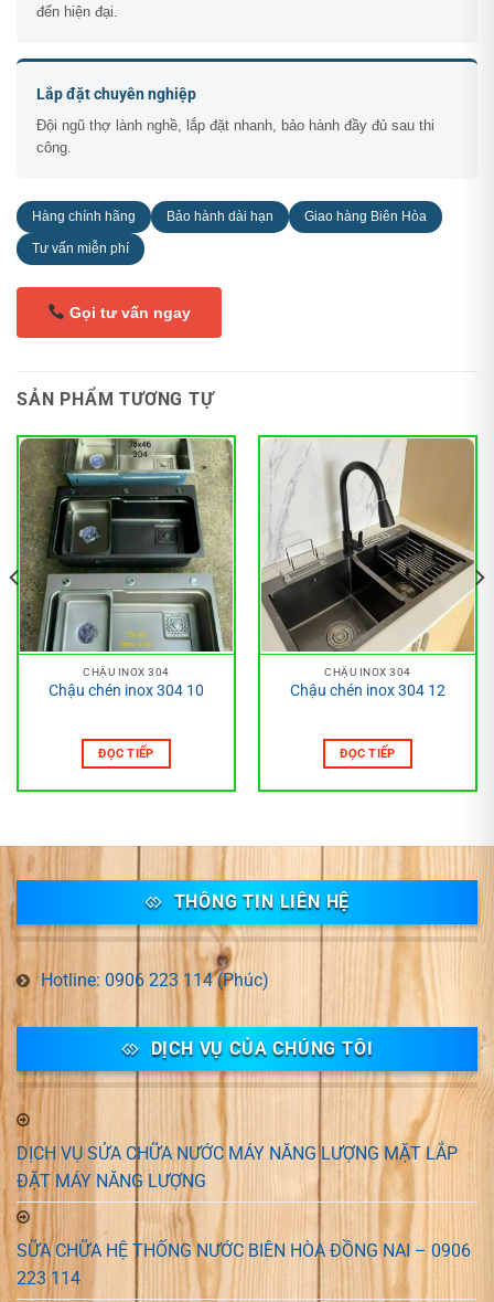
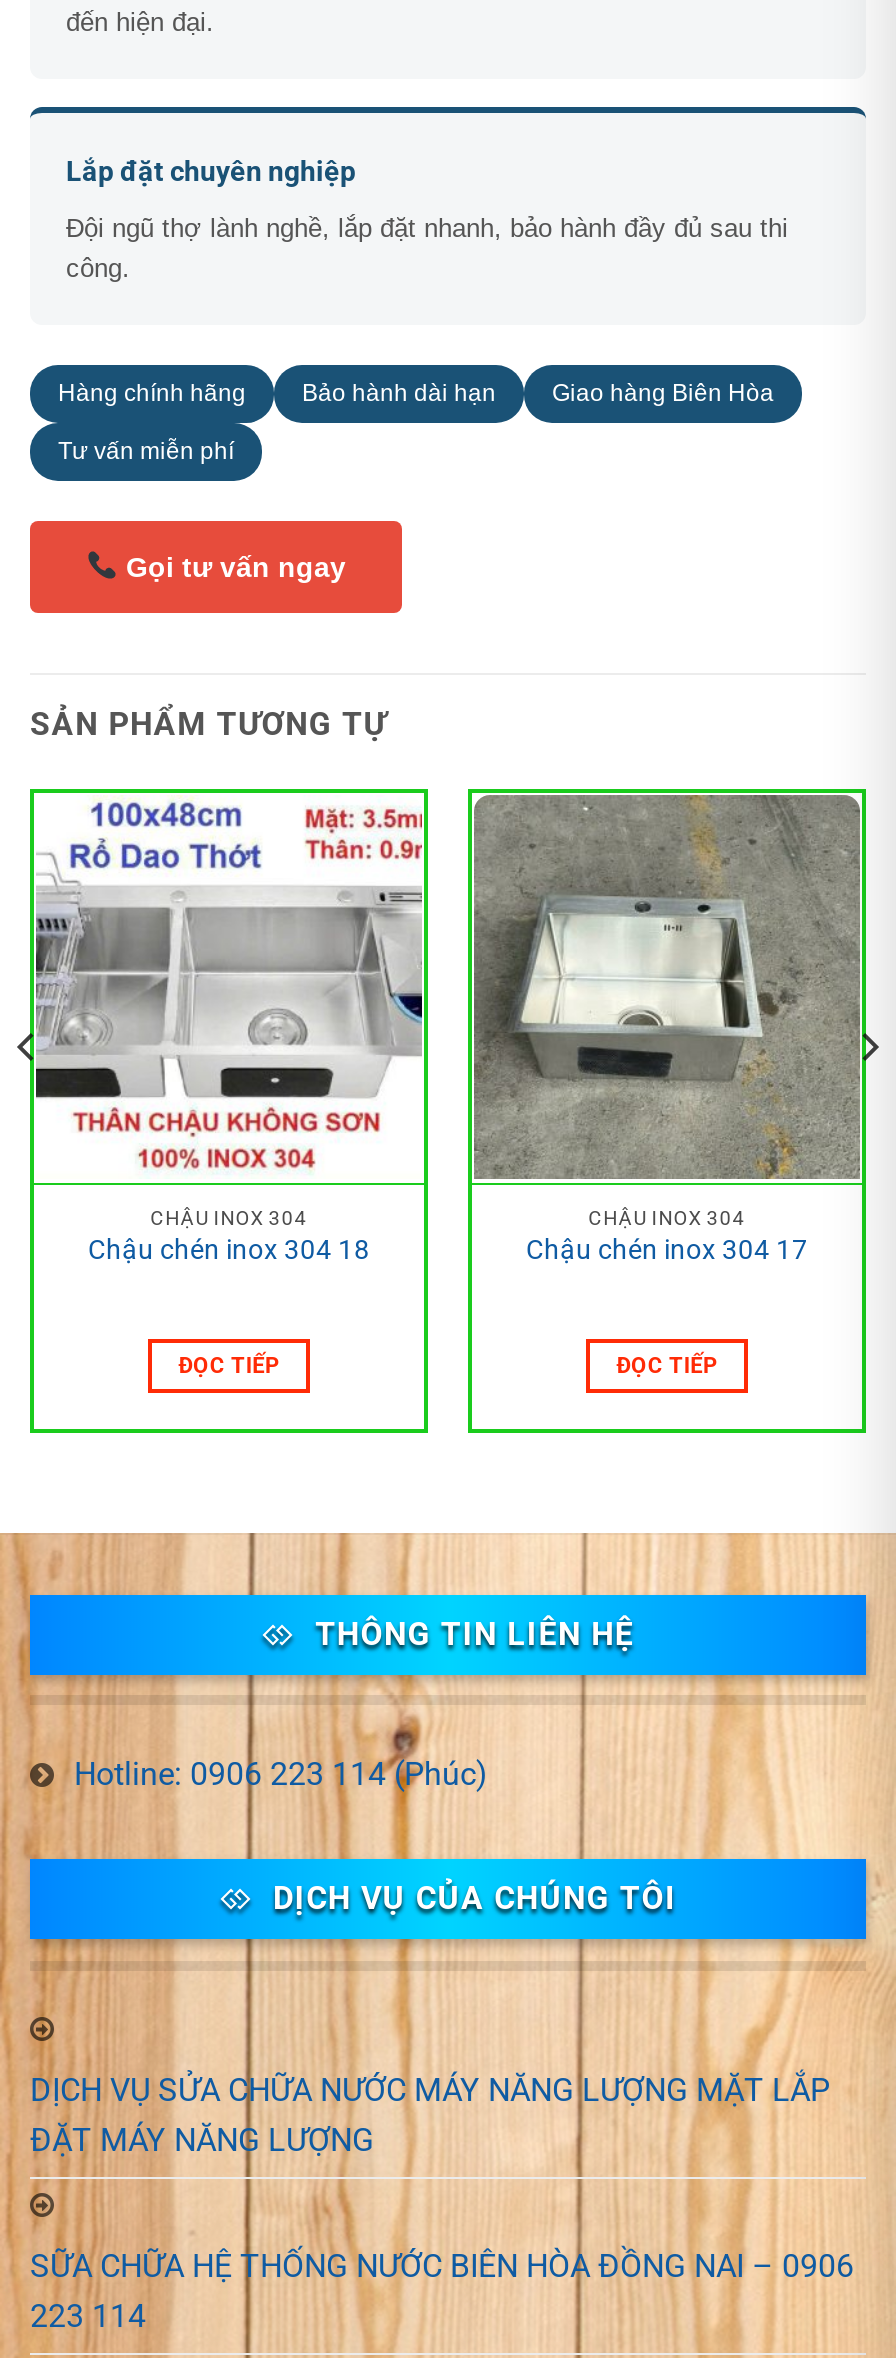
- [image]
- Chậu chén inox 304 10
+ [image]
+ Chậu chén inox 304 18

- [image]
- Chậu chén inox 304 12
+ [image]
+ Chậu chén inox 304 17
